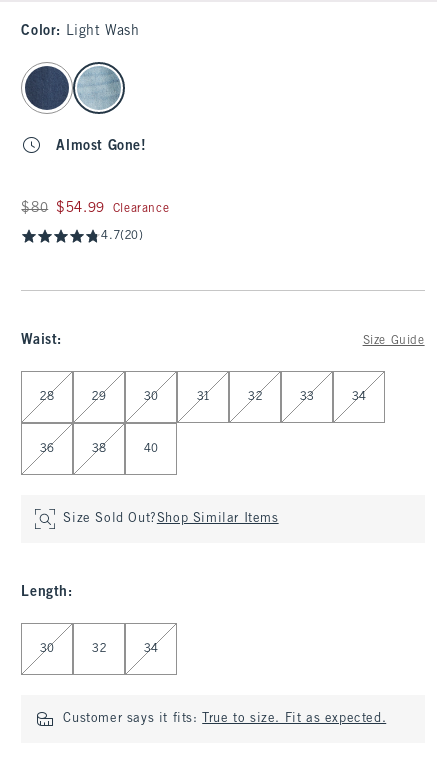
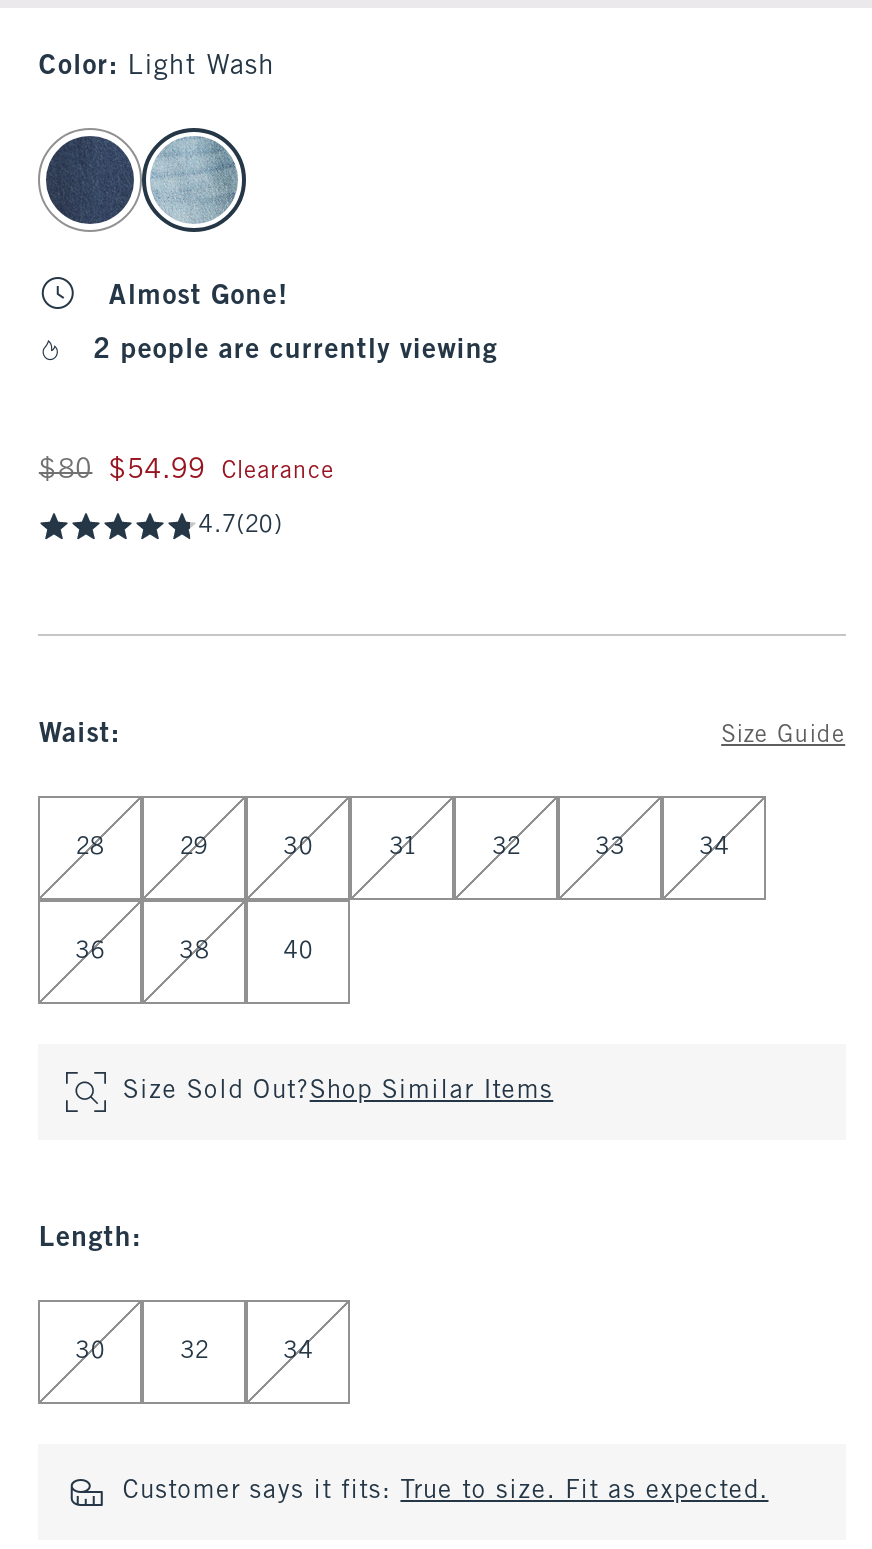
+ 2 people are currently viewing
